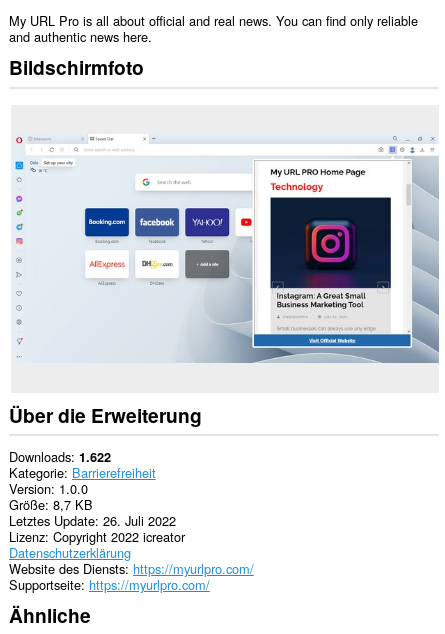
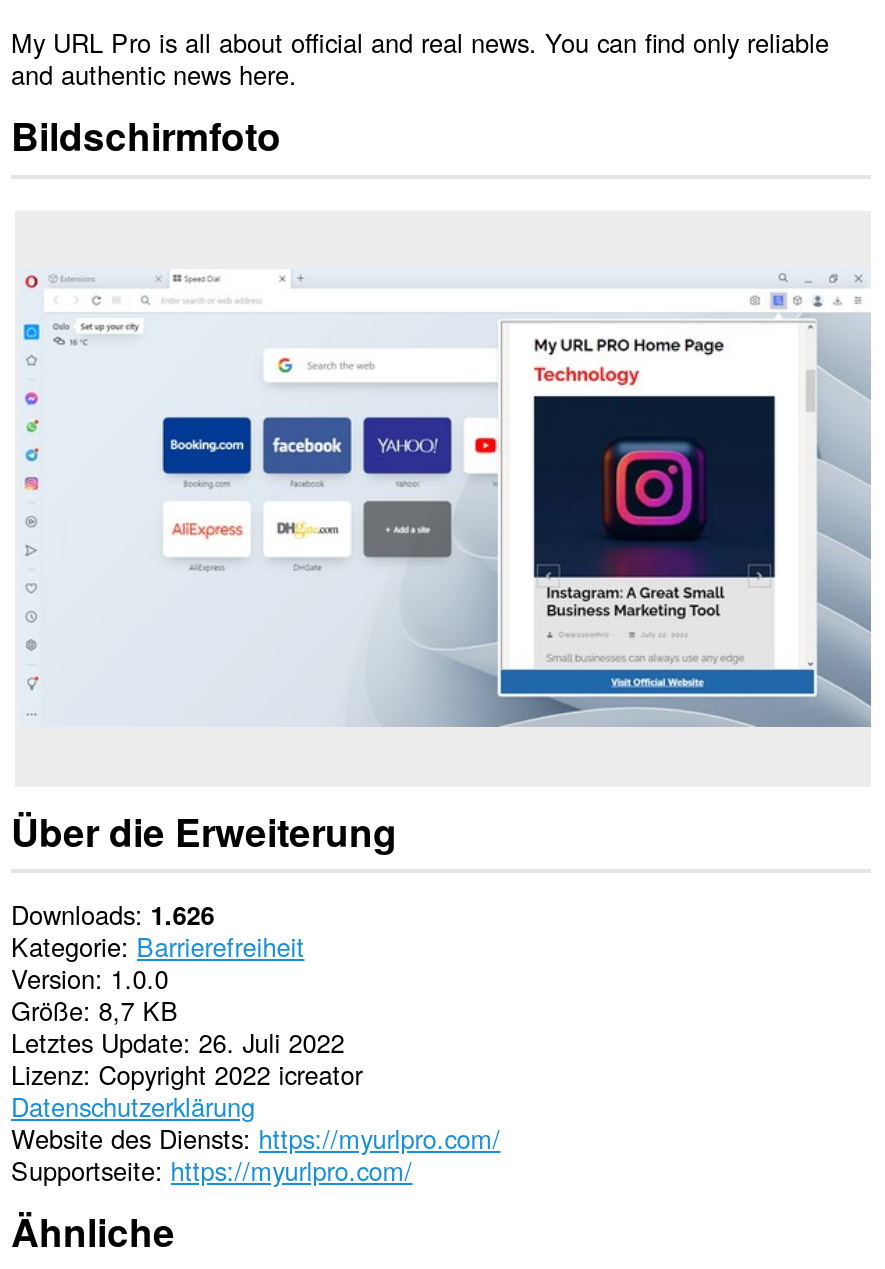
- Downloads 1.622
+ Downloads 1.626
